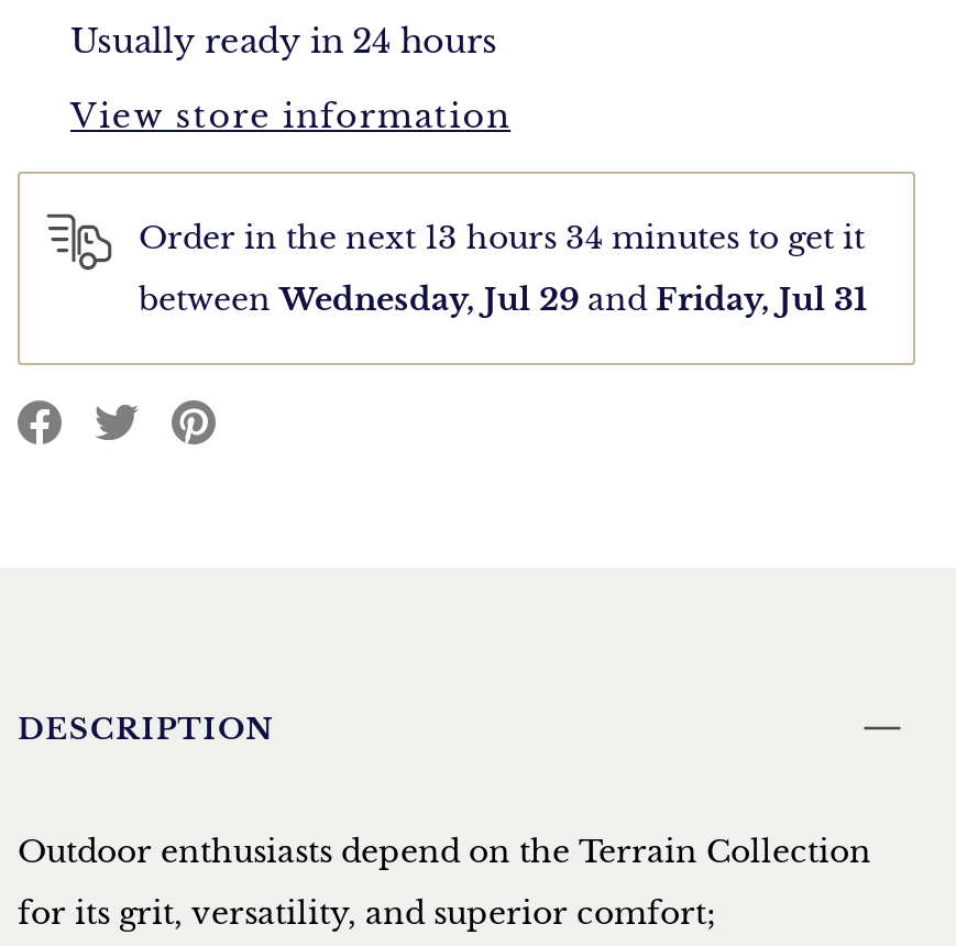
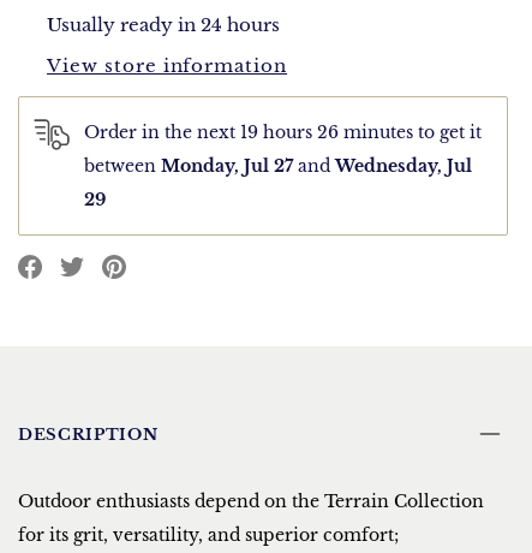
- Order in the next 13 hours 34 minutes to get it
- between Wednesday, Jul 29 and Friday, Jul 31
+ Order in the next 19 hours 26 minutes to get it
+ between Monday, Jul 27 and Wednesday, Jul
+ 29
